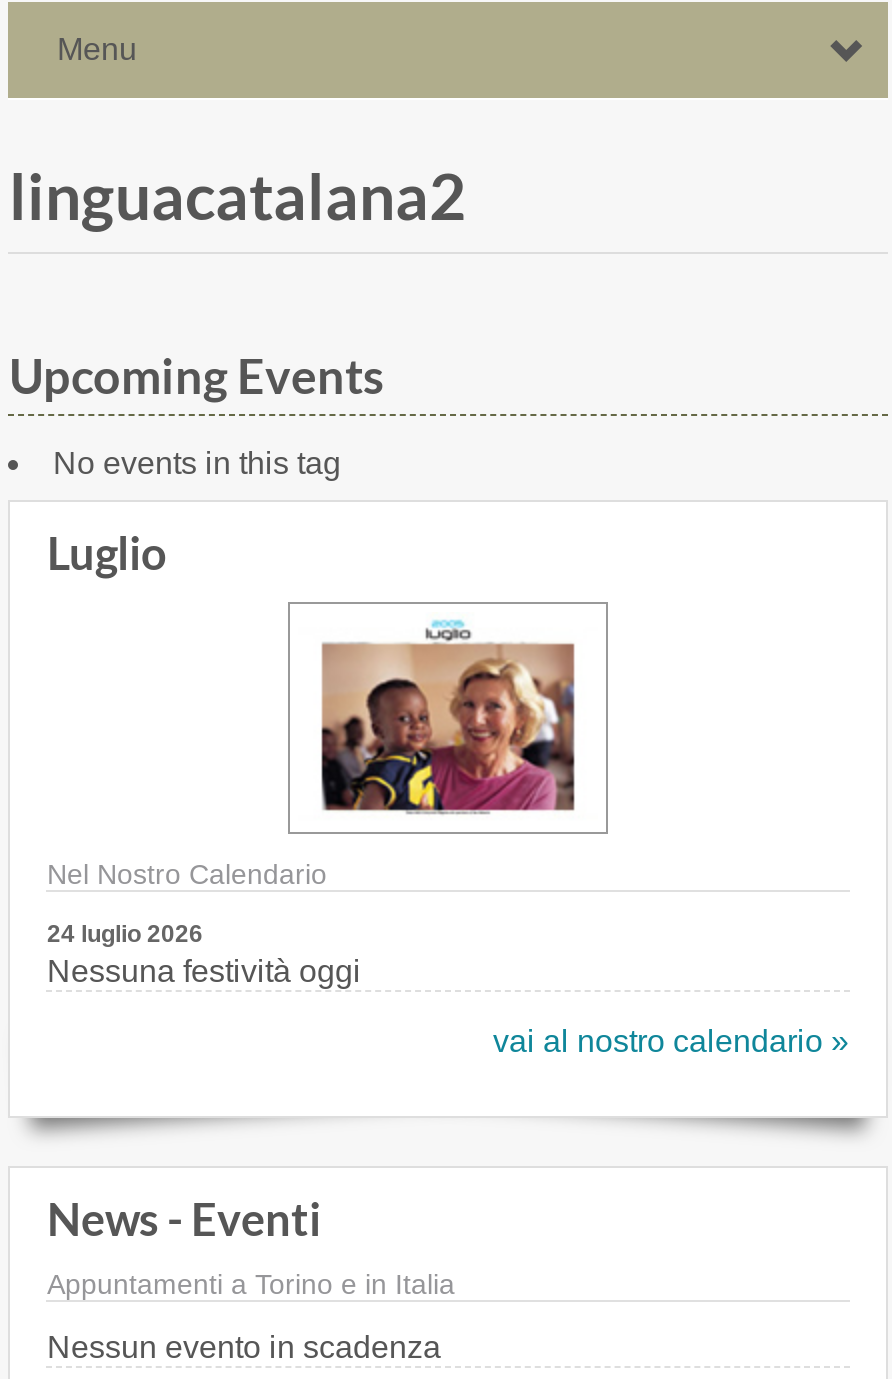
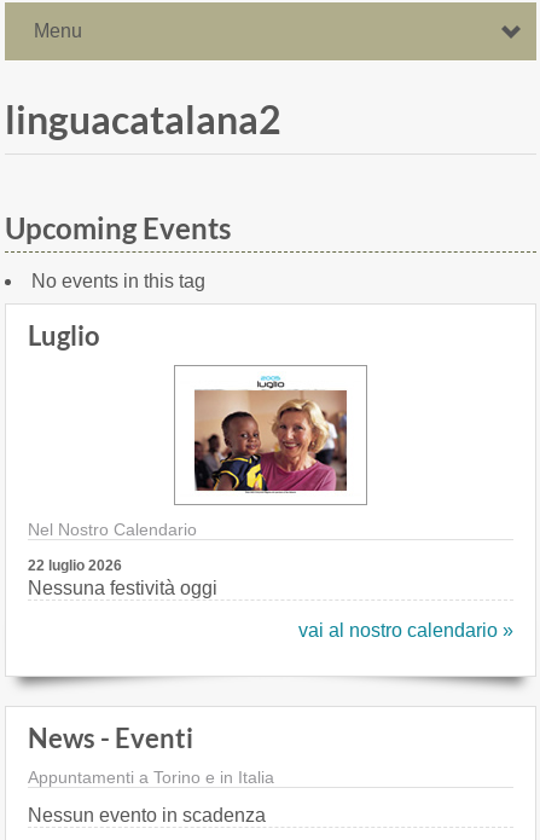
- 24 luglio 2026
+ 22 luglio 2026
